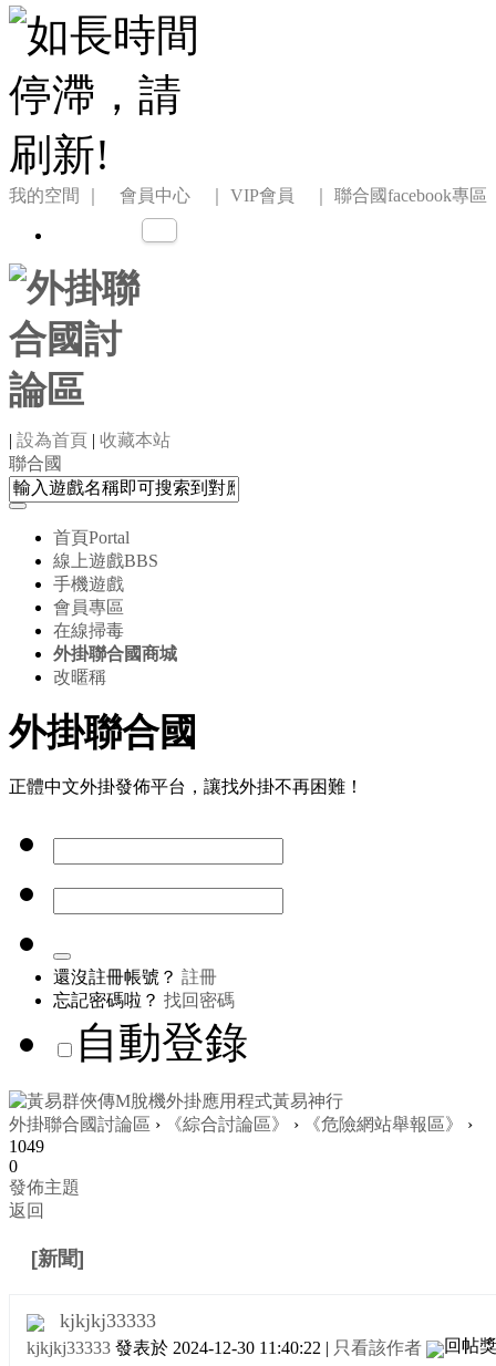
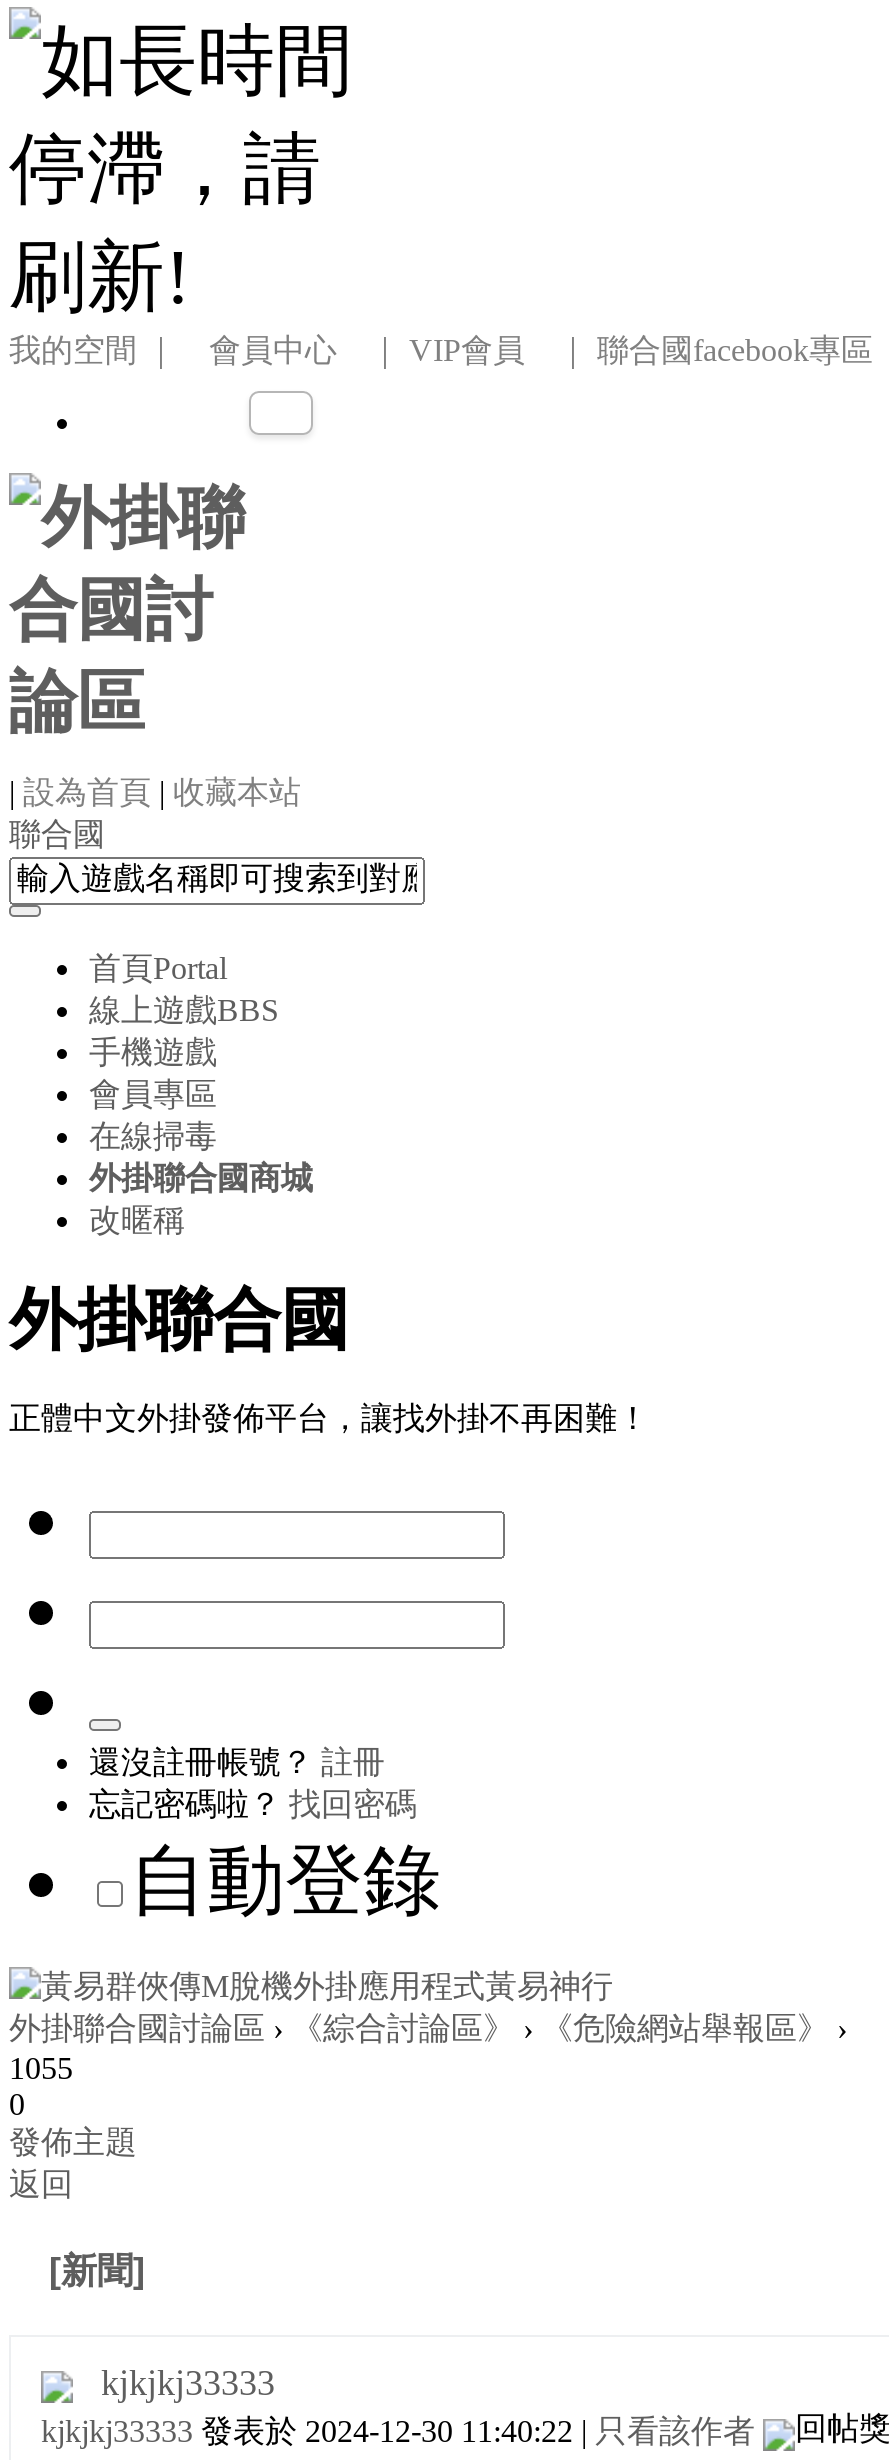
- 1049
+ 1055
